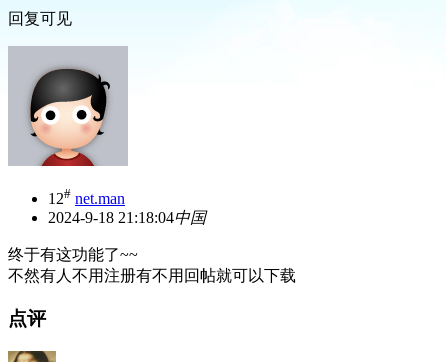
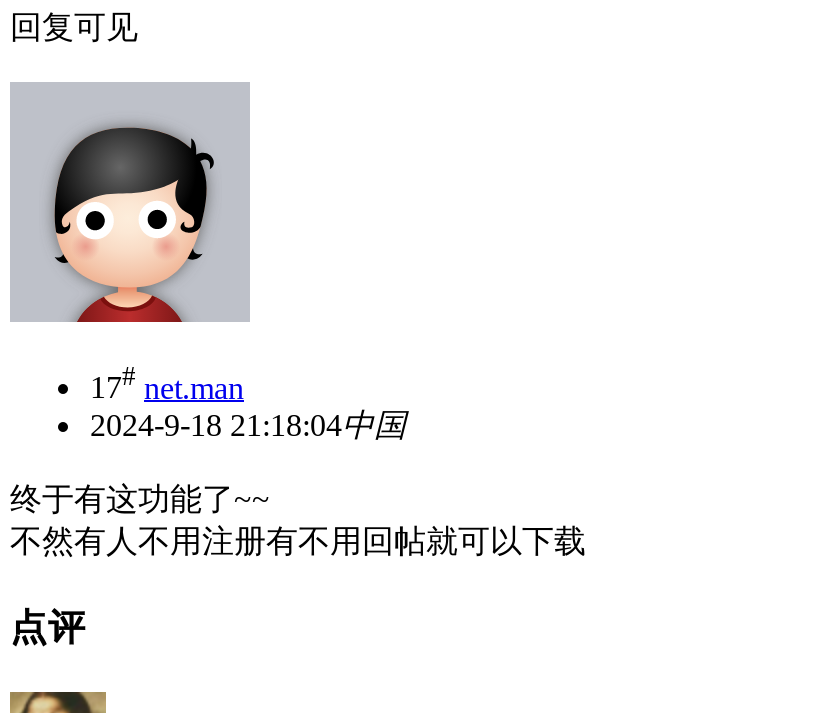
- 12# net.man
+ 17# net.man
